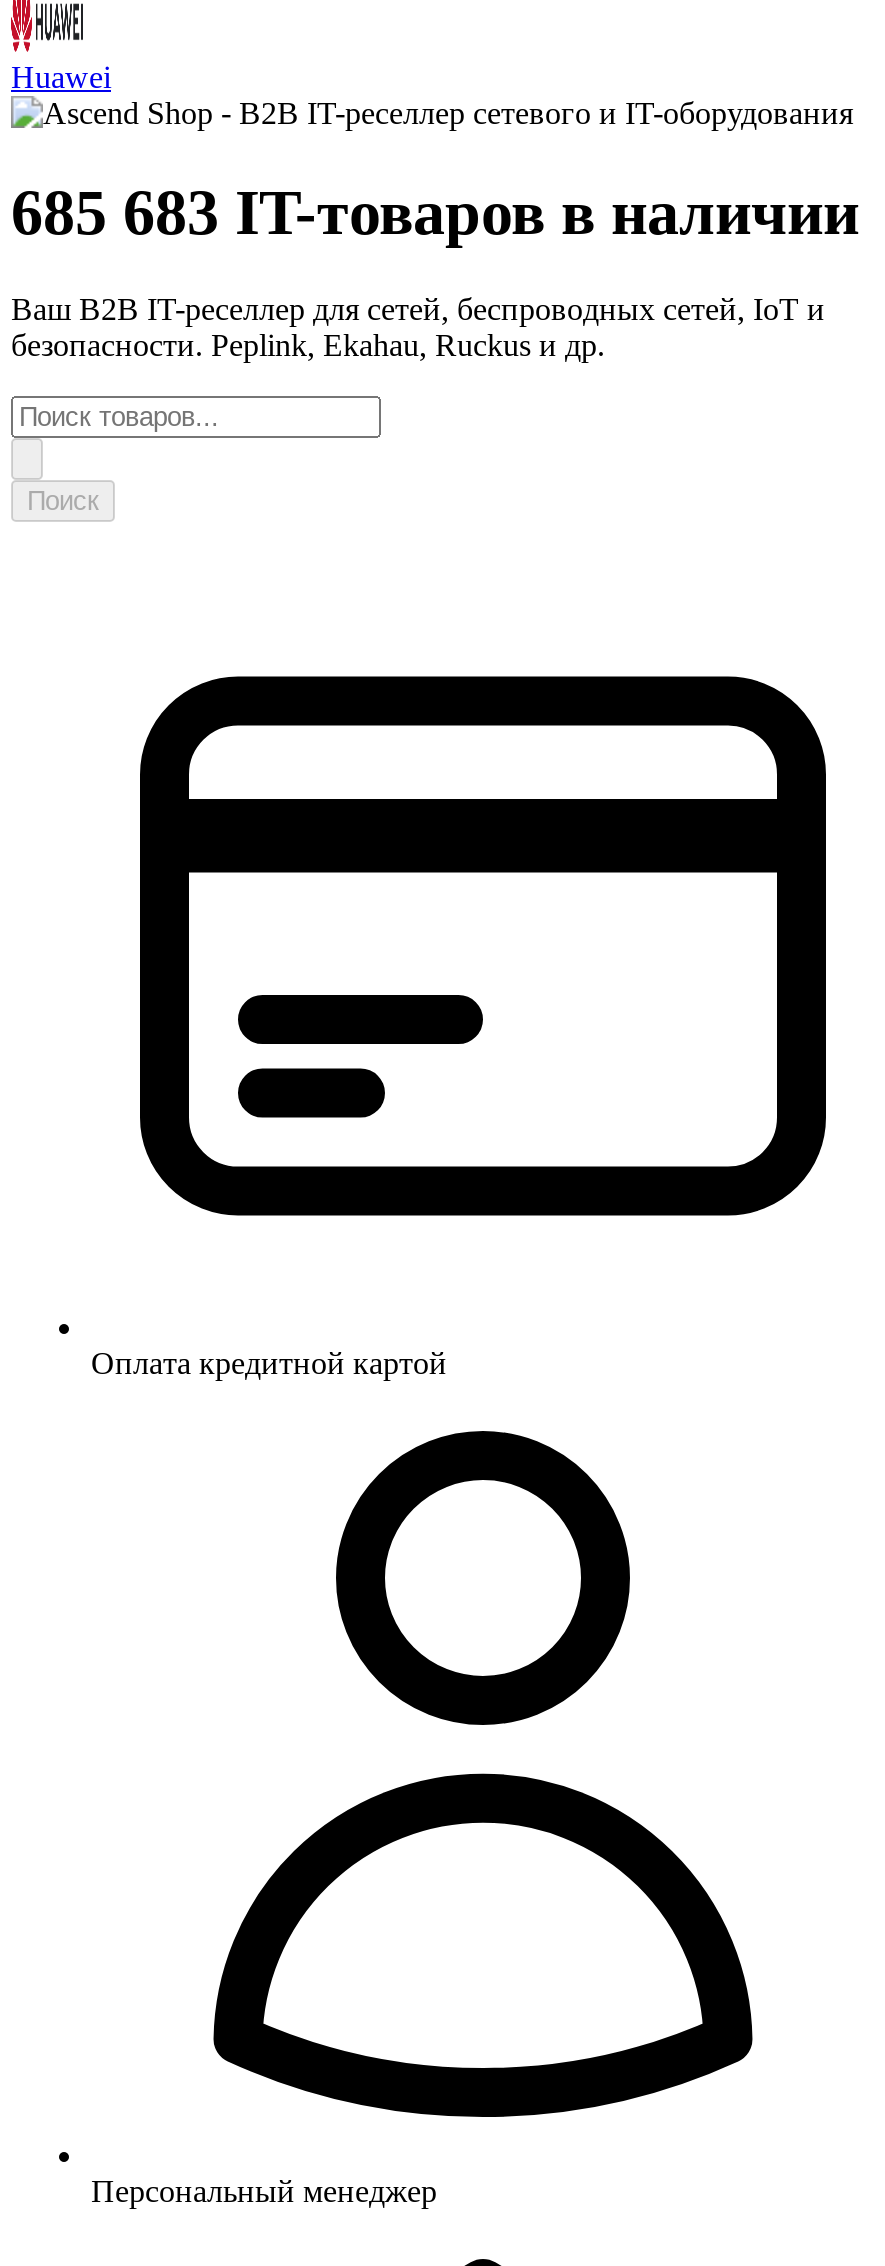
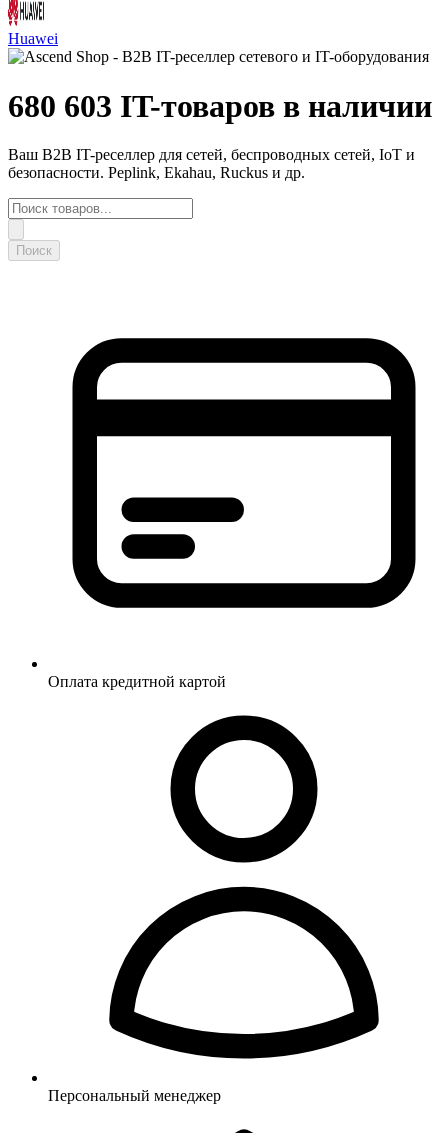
- 685 683 IT-товаров в наличии
+ 680 603 IT-товаров в наличии
